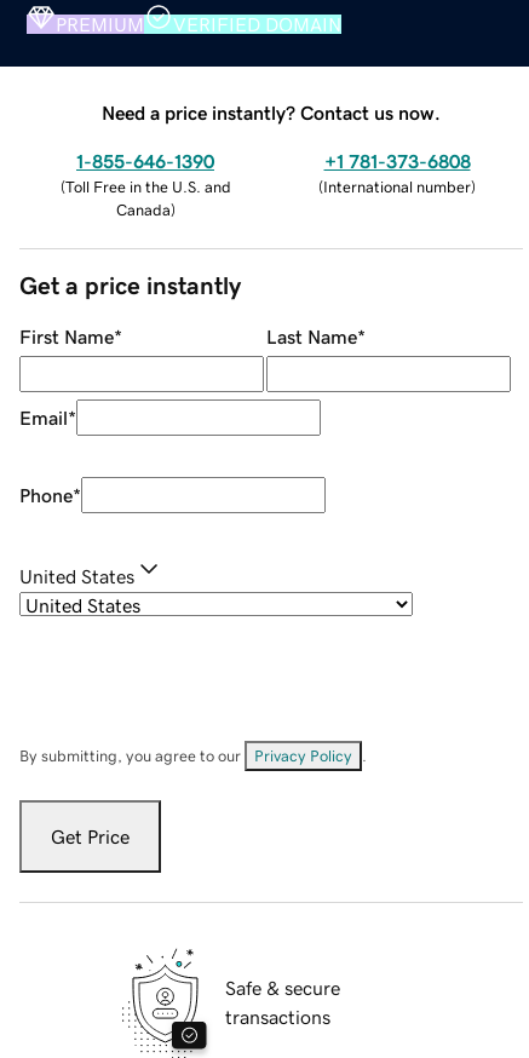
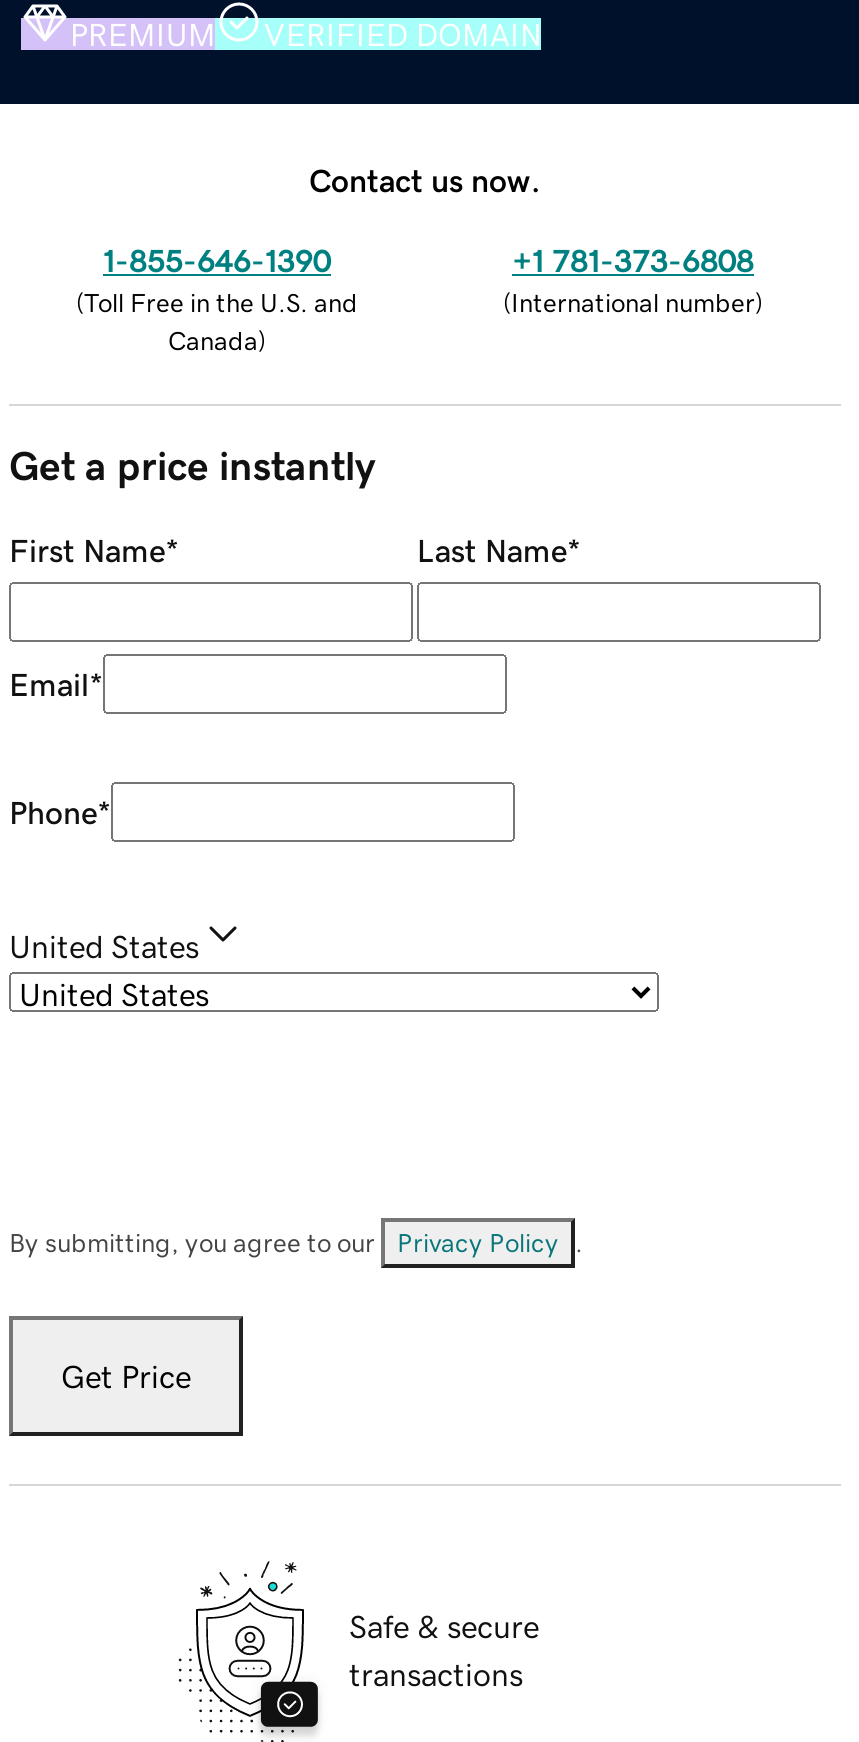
- Need a price instantly? Contact us now.
+ Contact us now.
